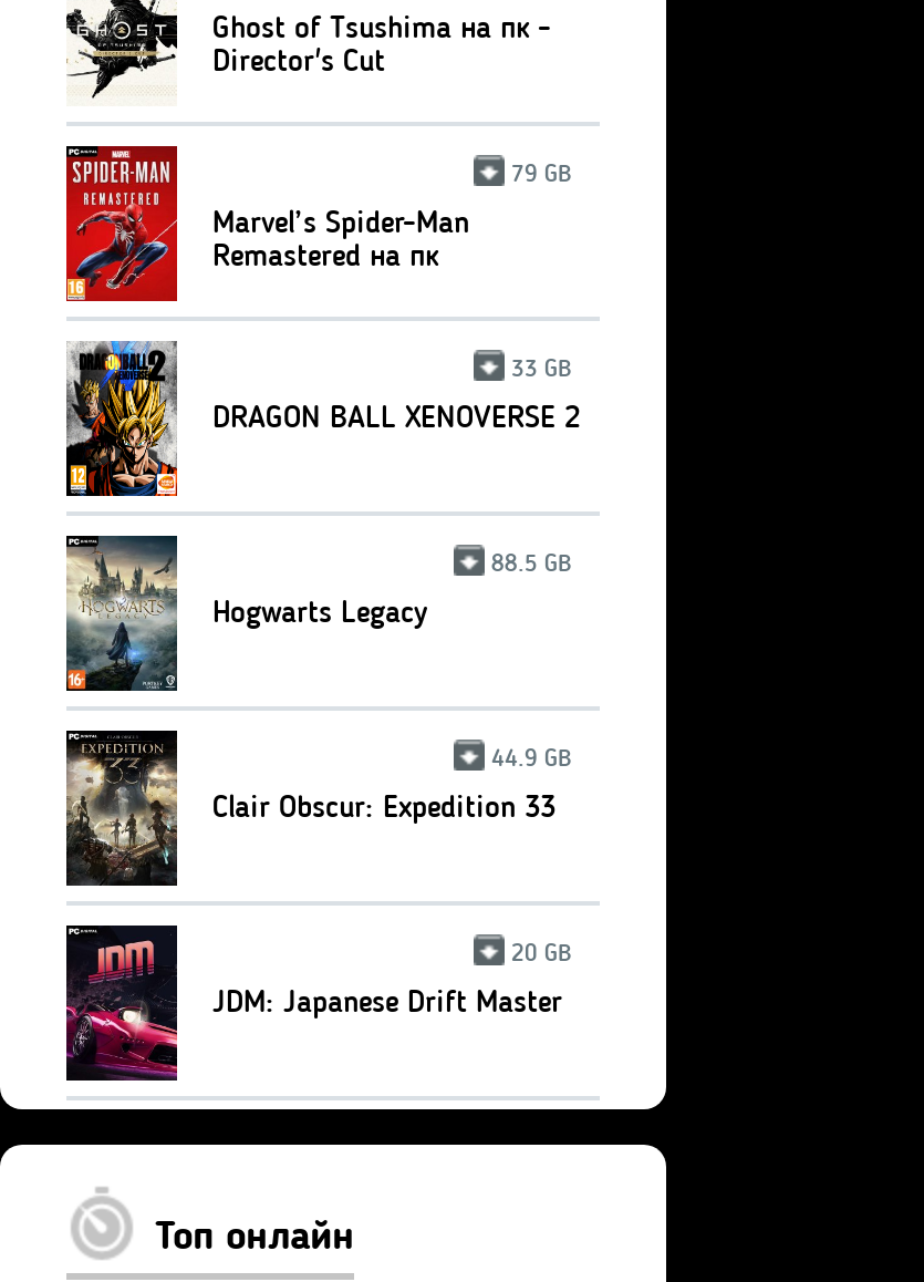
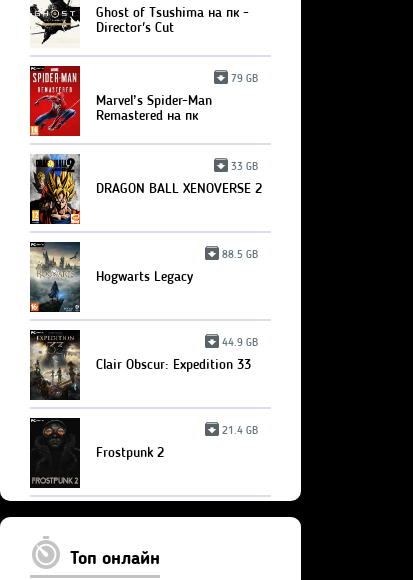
- [image]
- JDM: Japanese Drift Master
+ [image]
+ Frostpunk 2

- 20 GB
+ 21.4 GB
